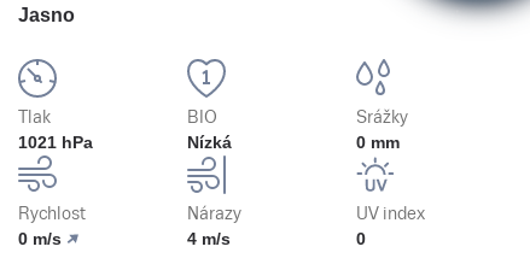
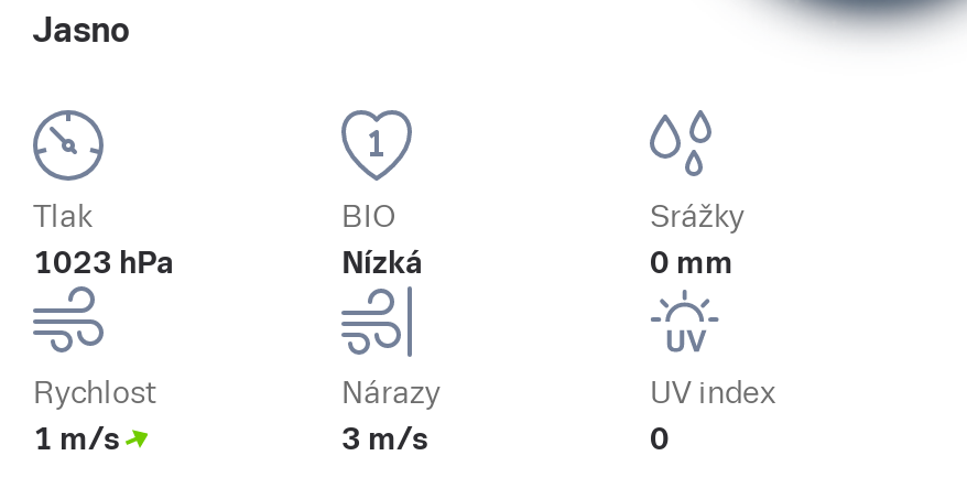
- 1021 hPa
+ 1023 hPa

- 0 m/s
+ 1 m/s

- 4 m/s
+ 3 m/s
